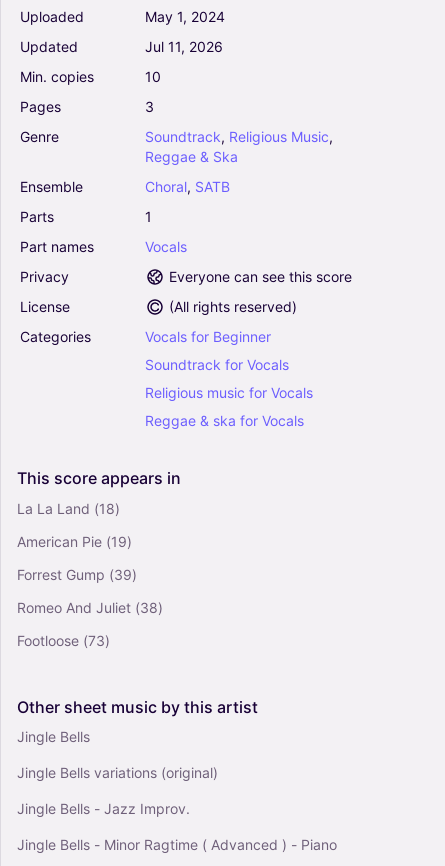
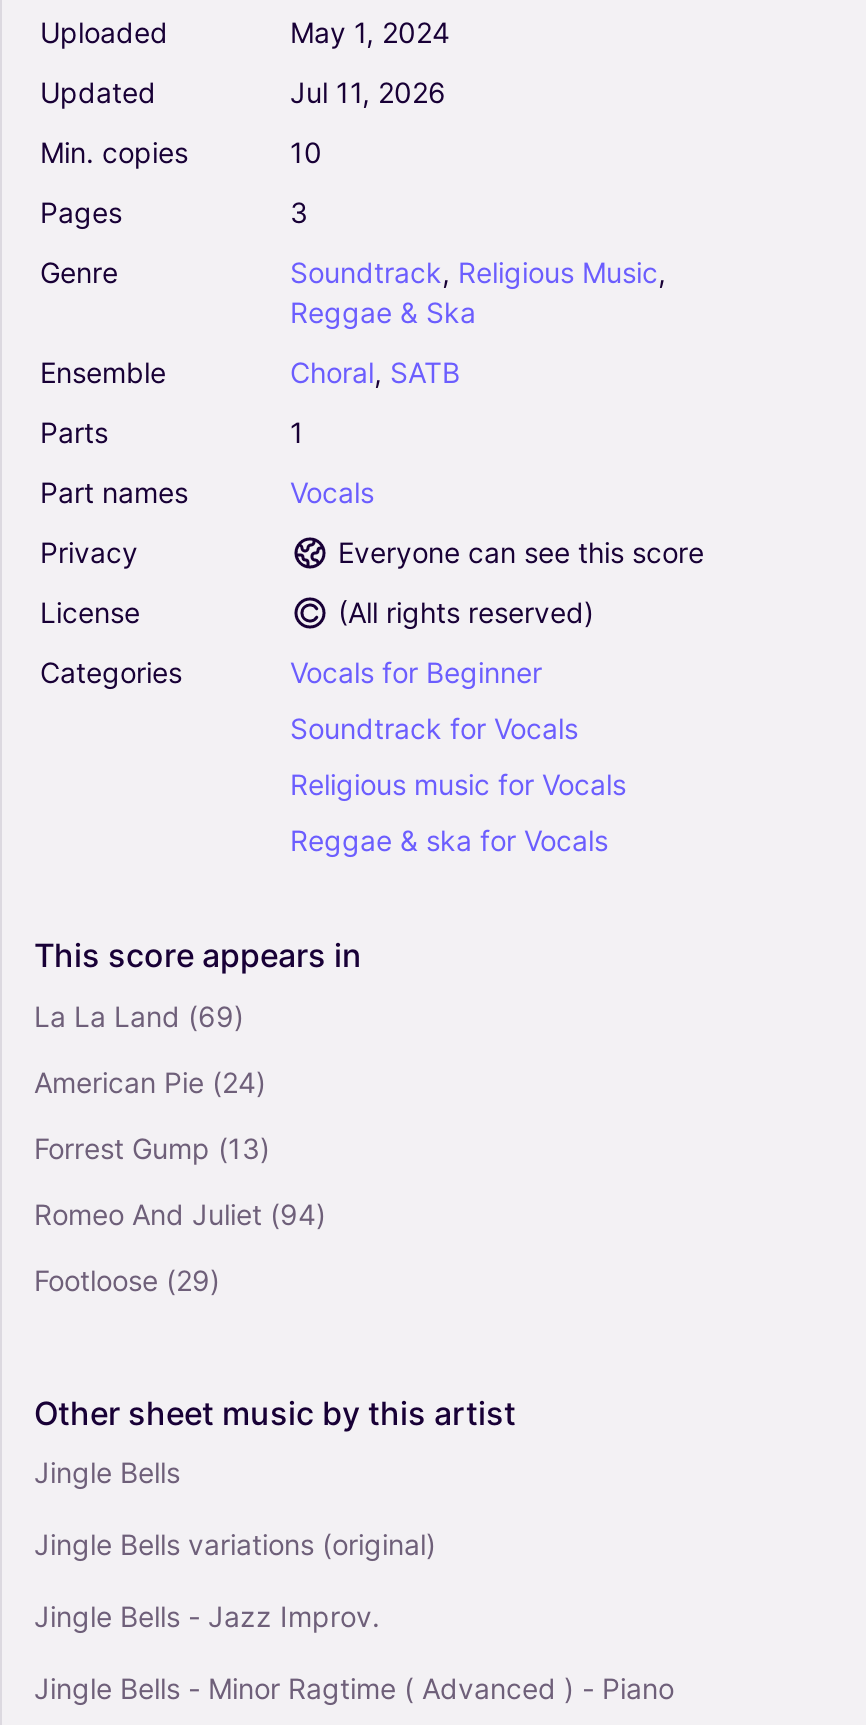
- La La Land (18)
+ La La Land (69)

- American Pie (19)
+ American Pie (24)

- Forrest Gump (39)
+ Forrest Gump (13)

- Romeo And Juliet (38)
+ Romeo And Juliet (94)

- Footloose (73)
+ Footloose (29)
